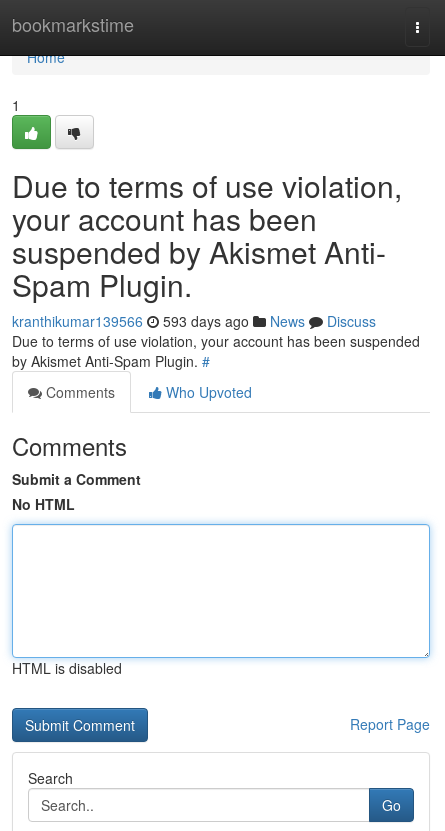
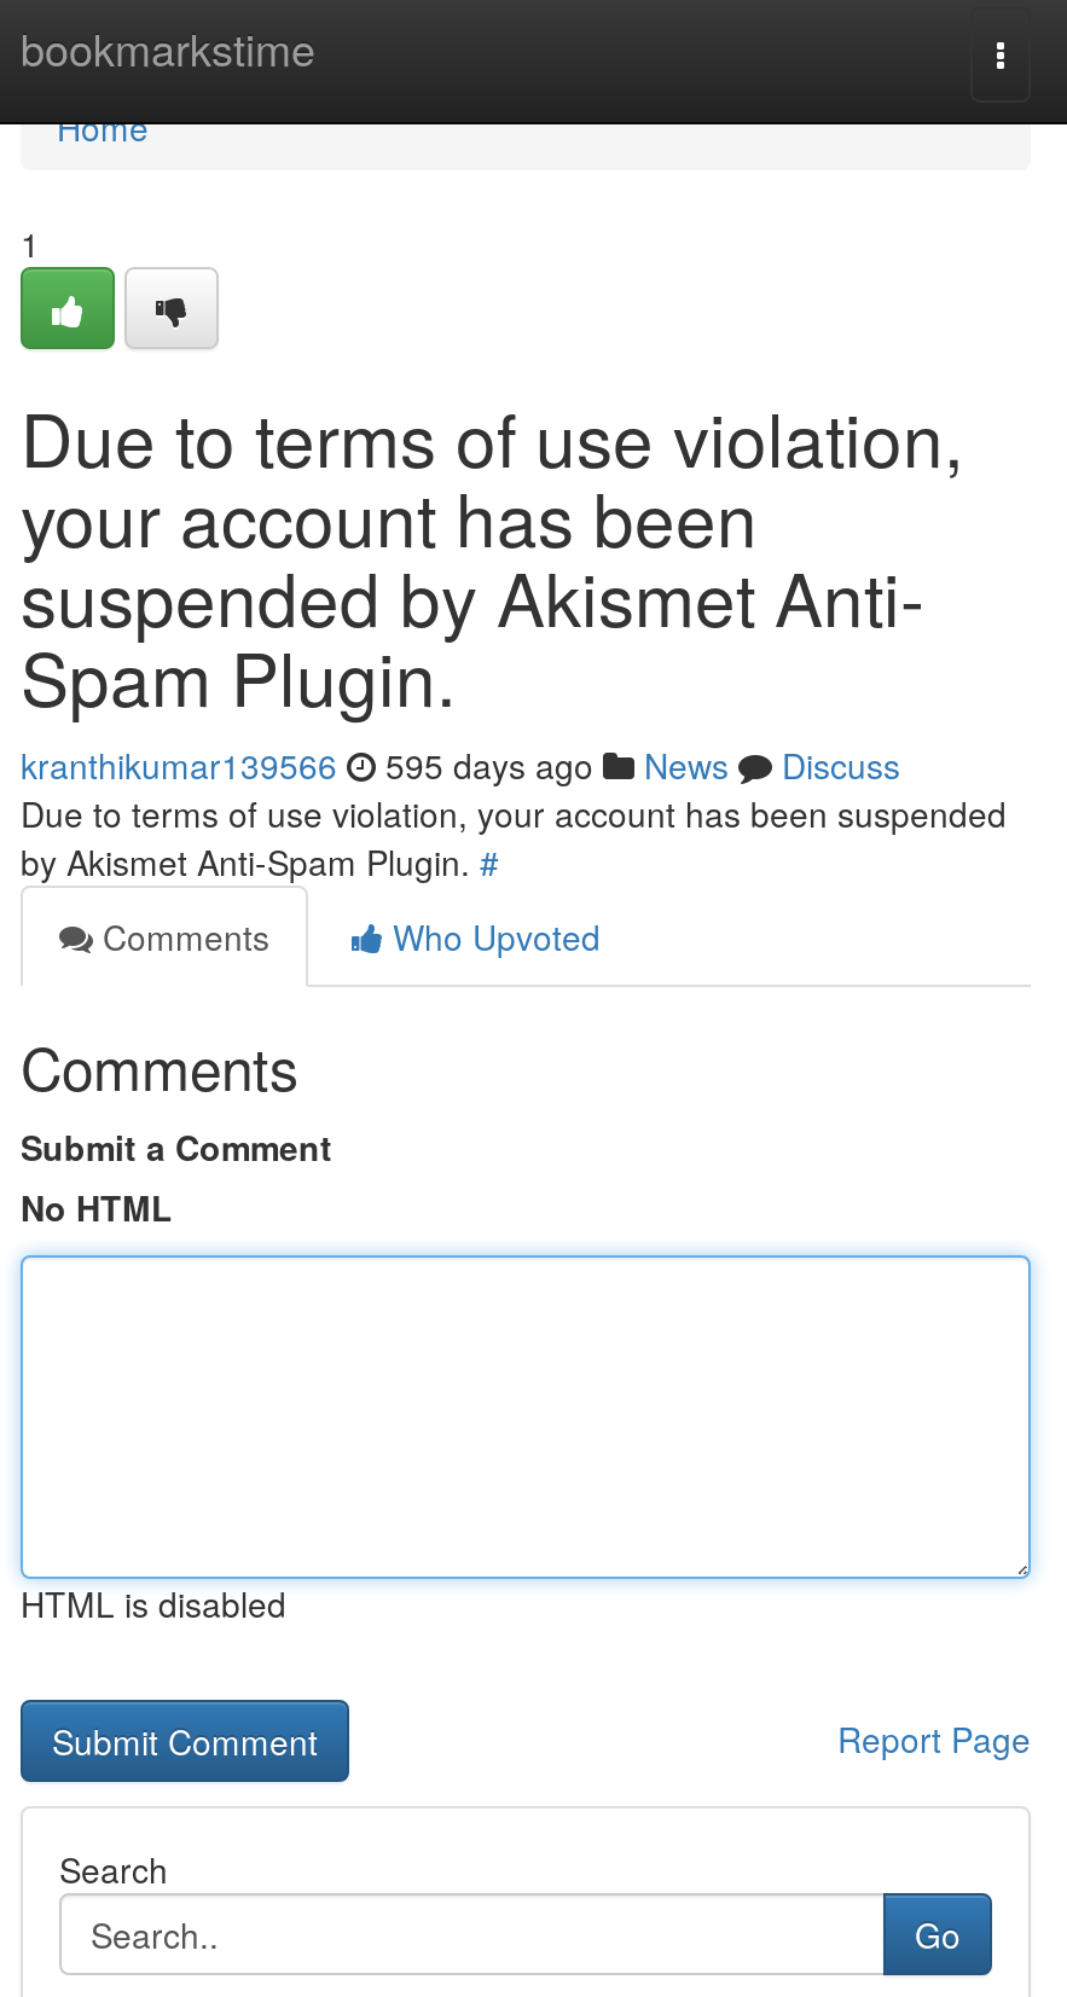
- kranthikumar139566 593 days ago News Discuss
+ kranthikumar139566 595 days ago News Discuss
